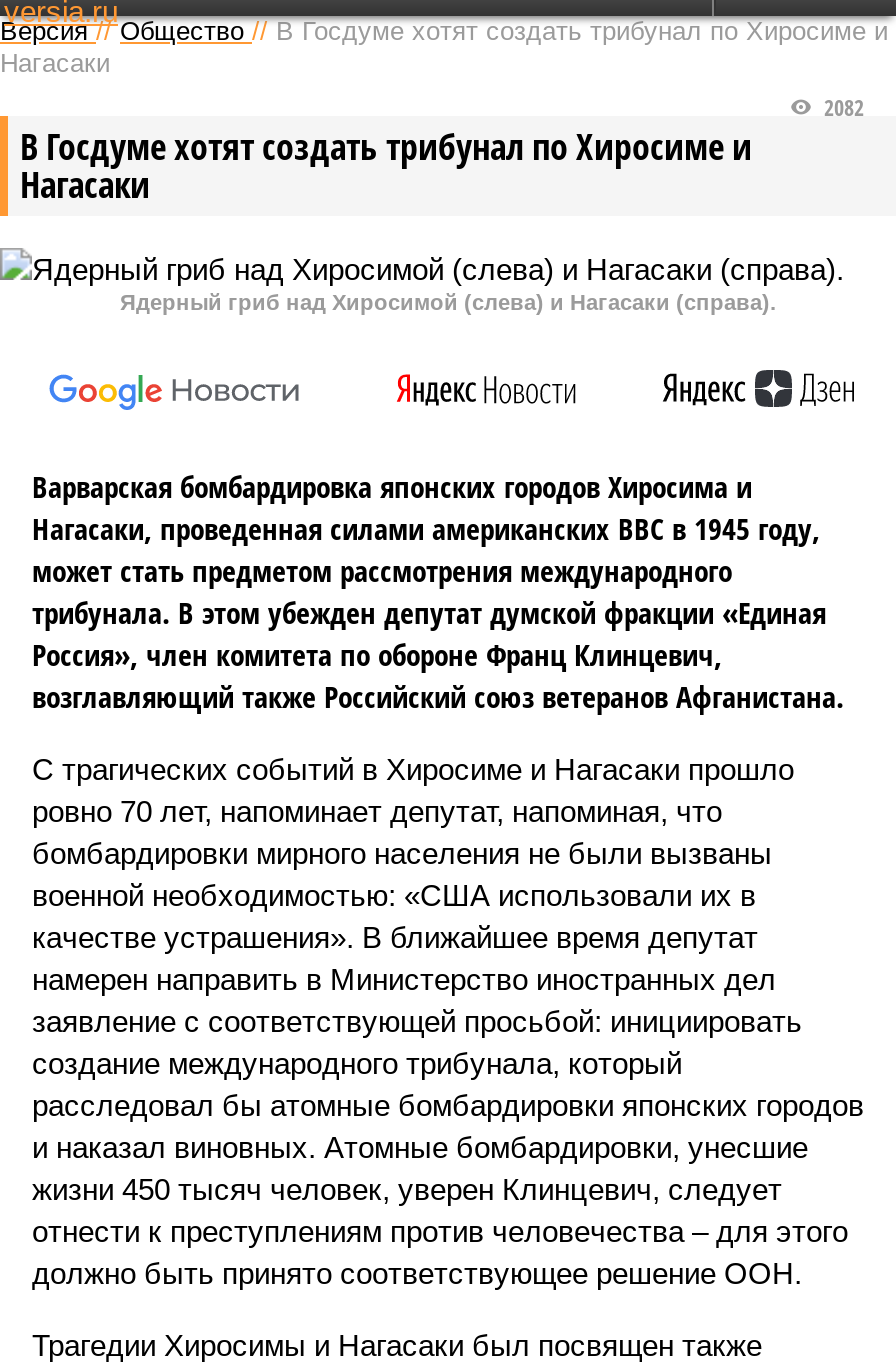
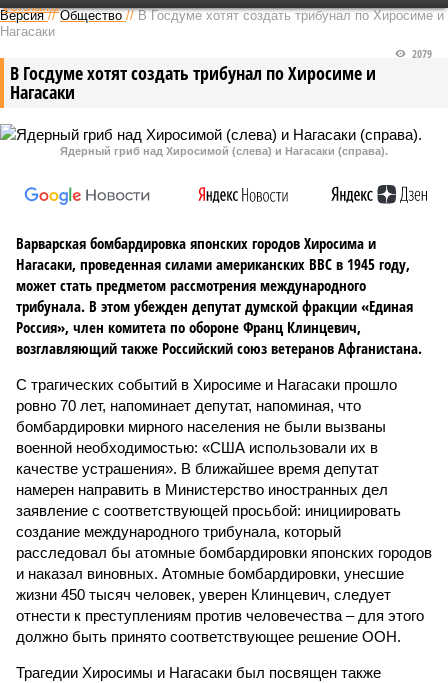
- 2082
+ 2079
